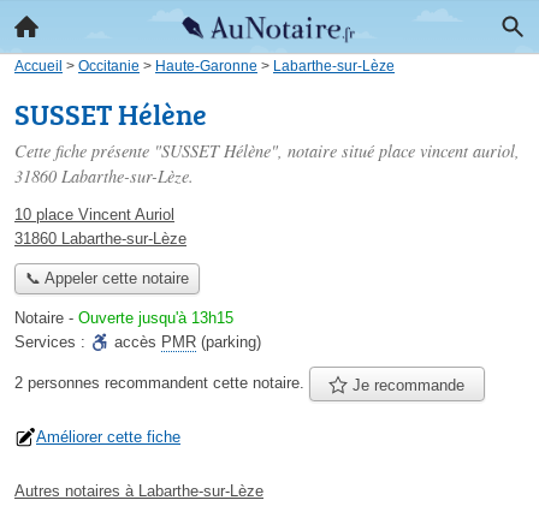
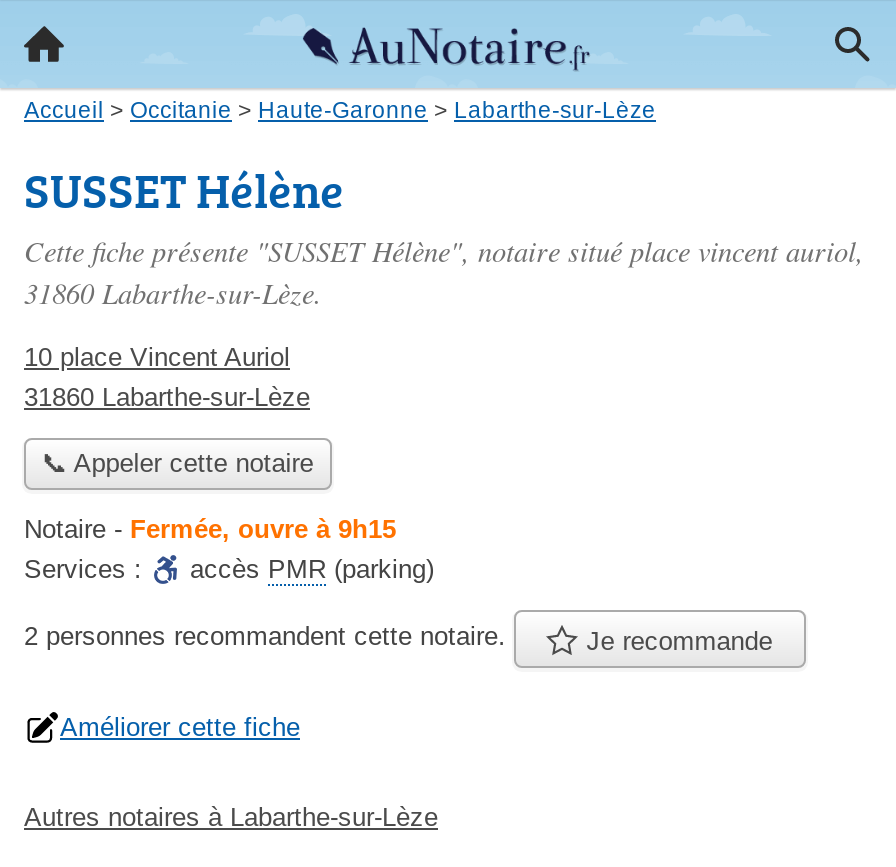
- Notaire - Ouverte jusqu'à 13h15
+ Notaire - Fermée, ouvre à 9h15
